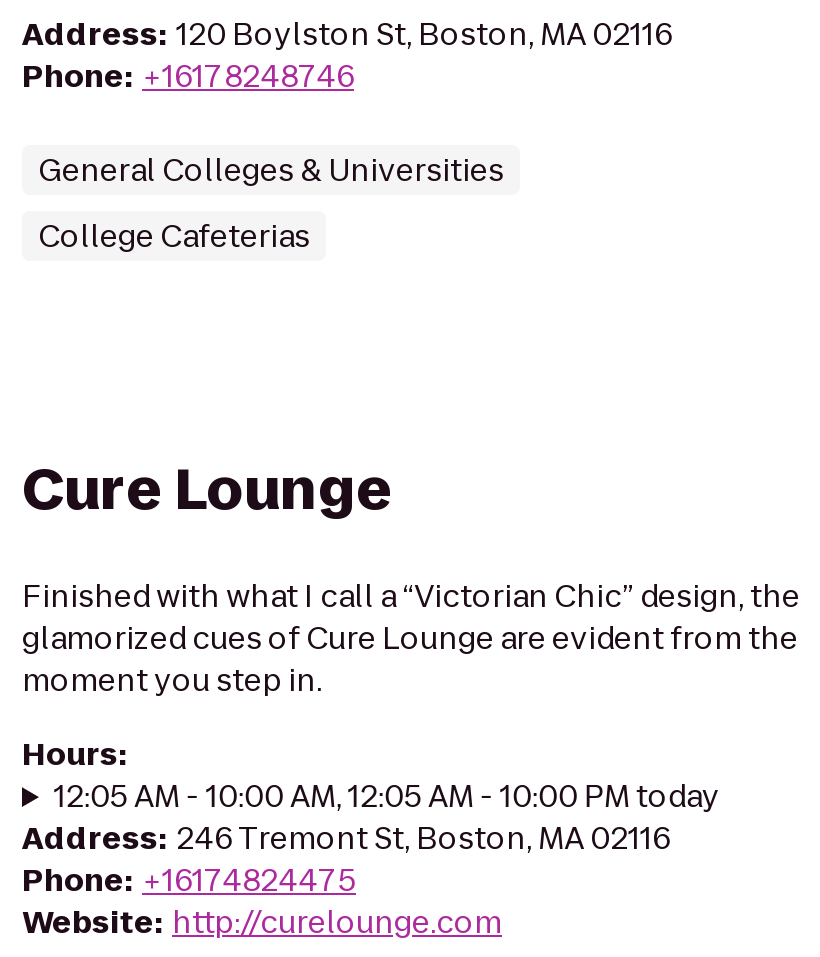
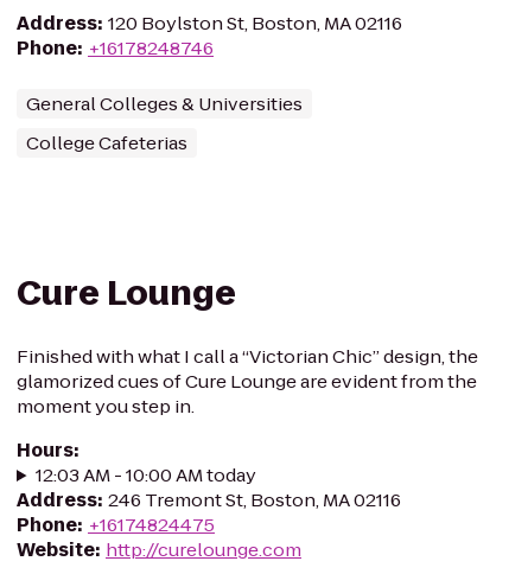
- 12:05 AM - 10:00 AM, 12:05 AM - 10:00 PM today
+ 12:03 AM - 10:00 AM today
